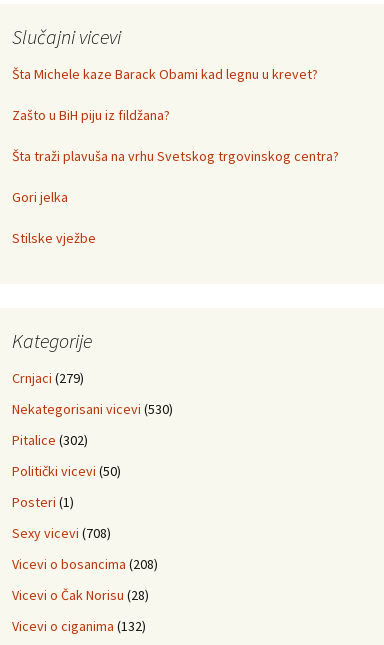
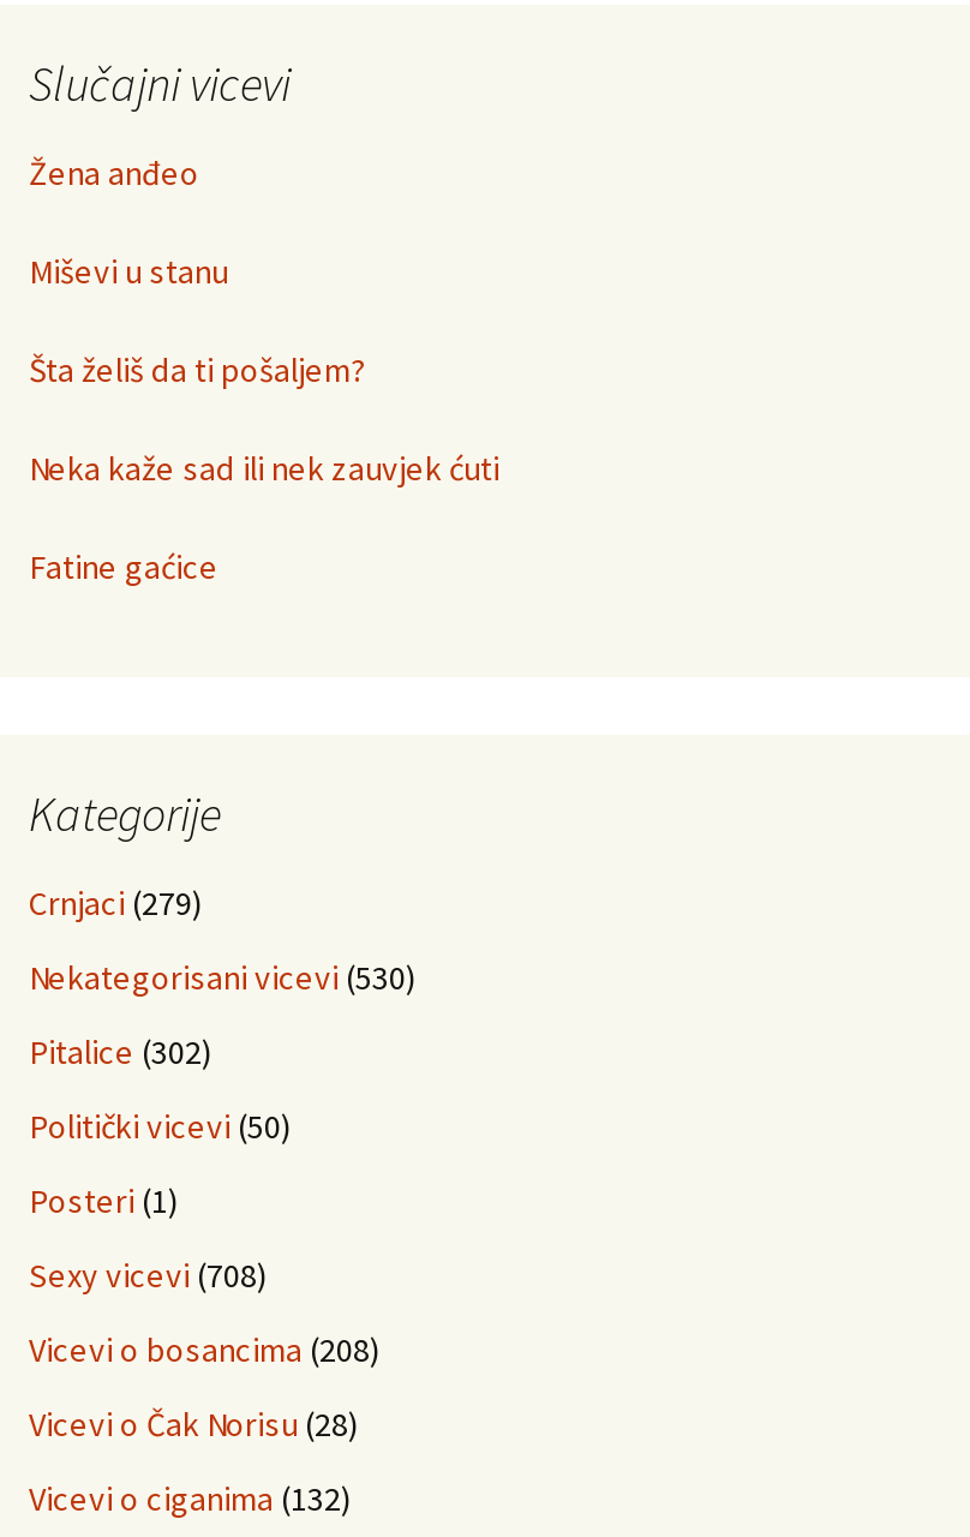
- Šta Michele kaze Barack Obami kad legnu u krevet?
+ Žena anđeo

- Zašto u BiH piju iz fildžana?
+ Miševi u stanu

- Šta traži plavuša na vrhu Svetskog trgovinskog centra?
+ Šta želiš da ti pošaljem?

- Gori jelka
+ Neka kaže sad ili nek zauvjek ćuti

- Stilske vježbe
+ Fatine gaćice
